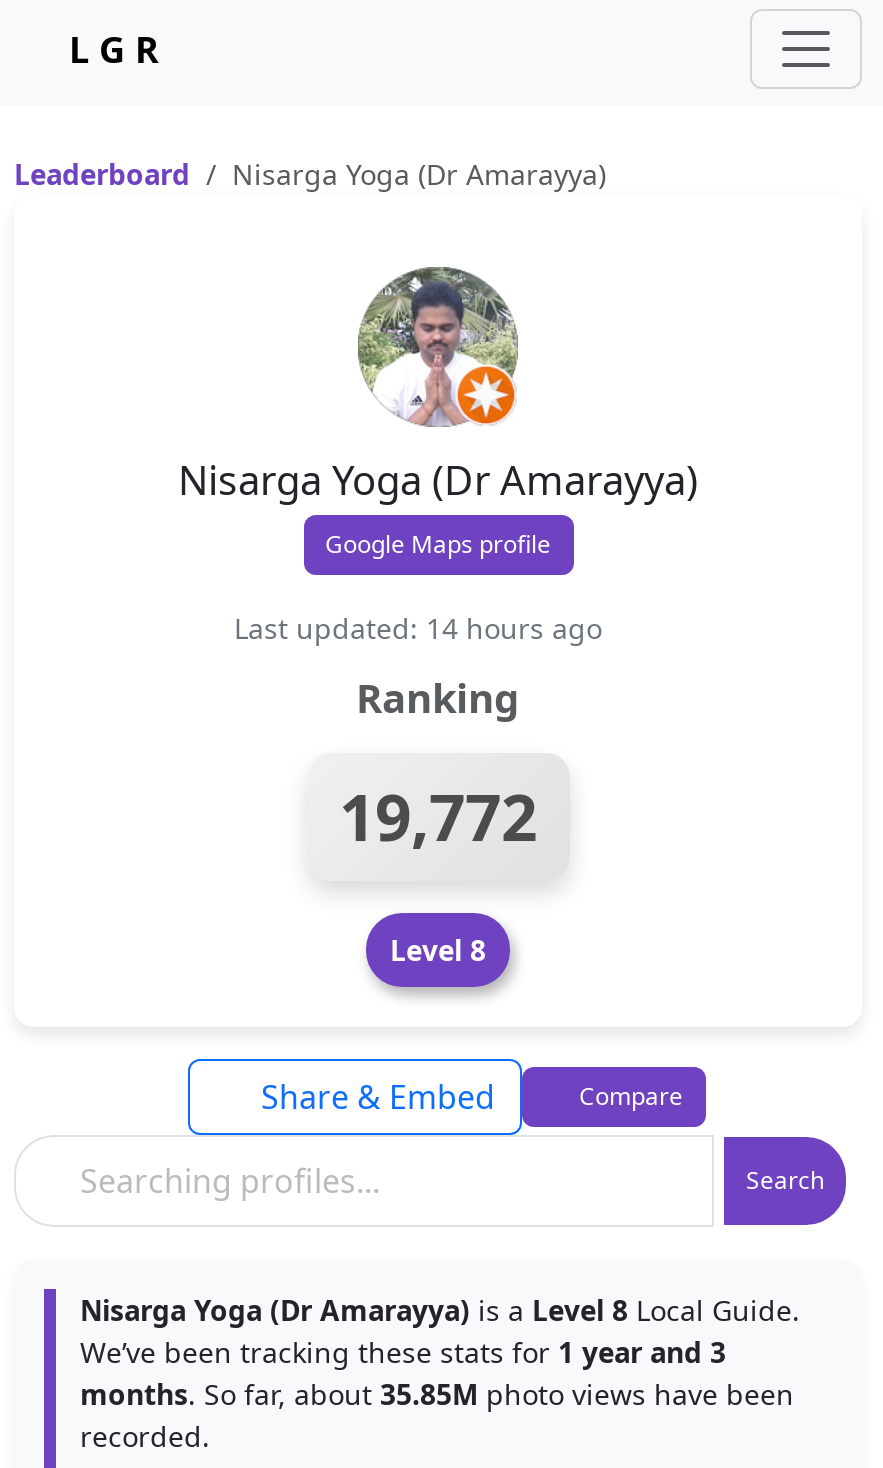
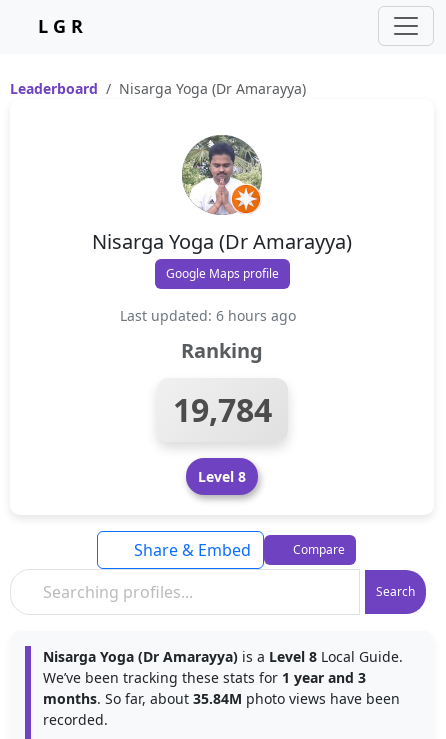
- Last updated: 14 hours ago
+ Last updated: 6 hours ago

- 19,772
+ 19,784

- months. So far, about 35.85M photo views have been
+ months. So far, about 35.84M photo views have been
